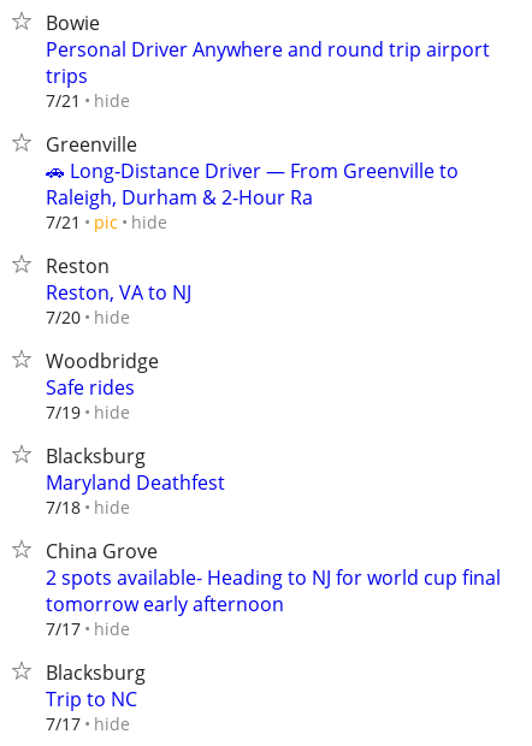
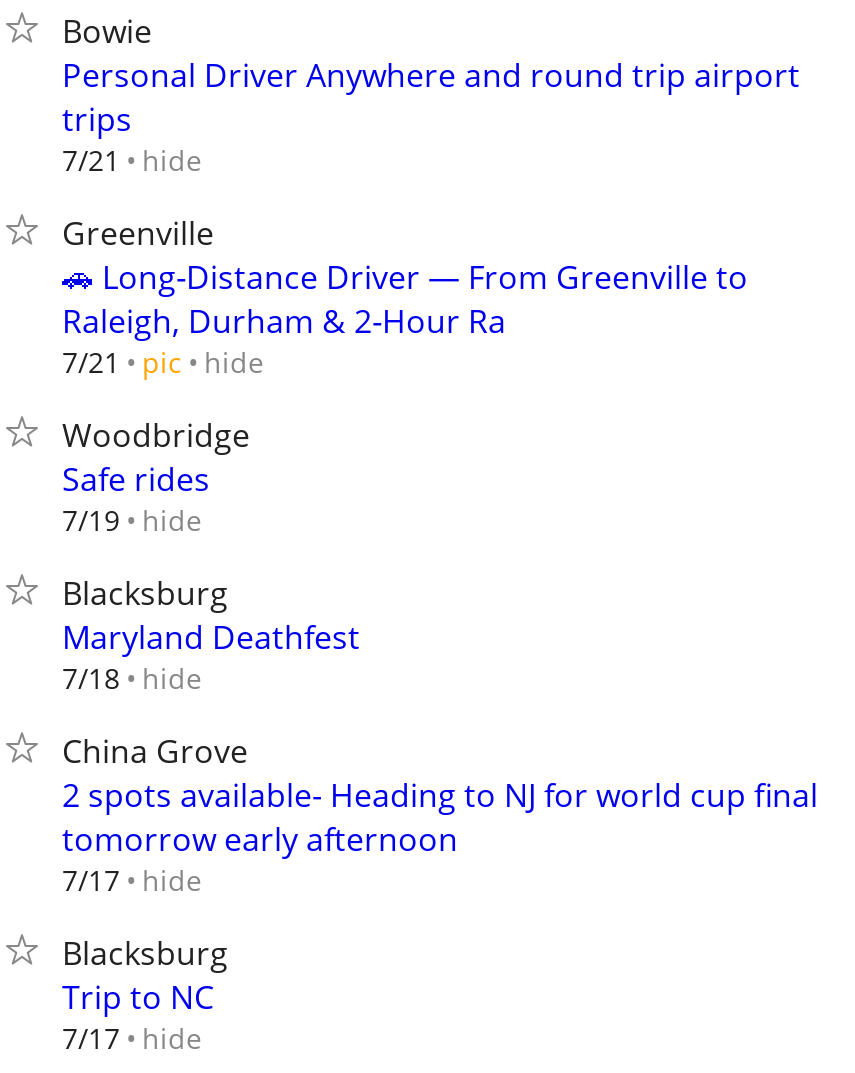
- Reston
- Reston, VA to NJ
- 7/20 hide
